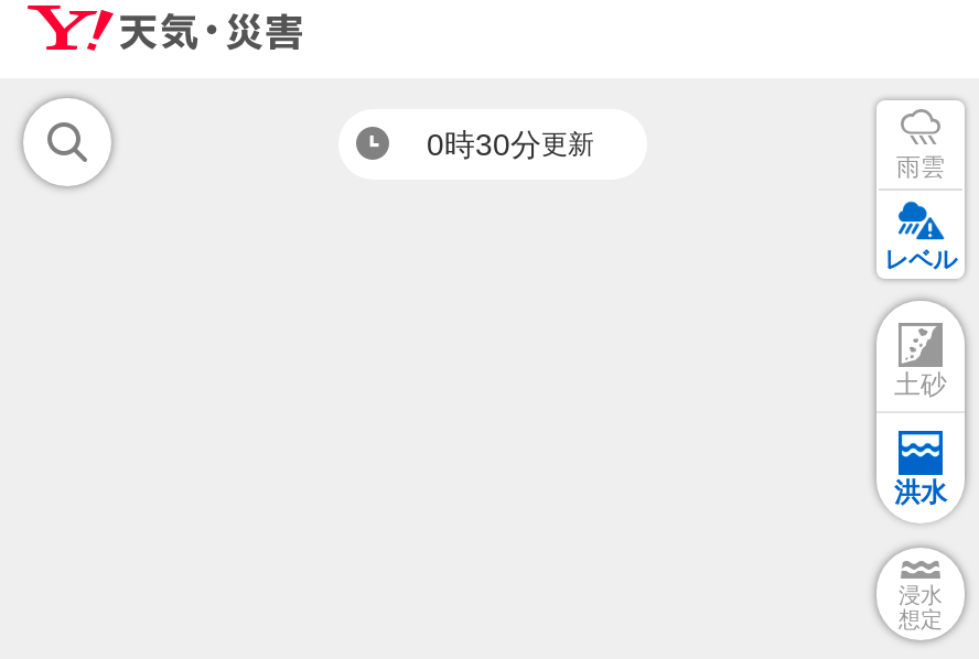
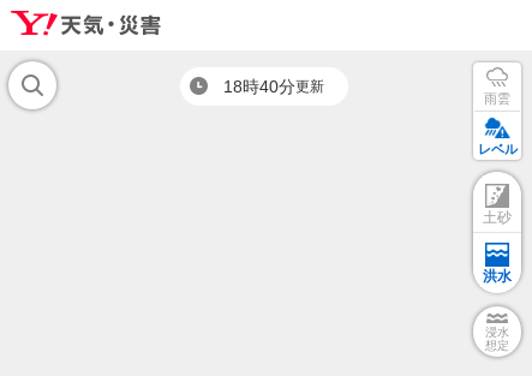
- 0時30分更新
+ 18時40分更新
